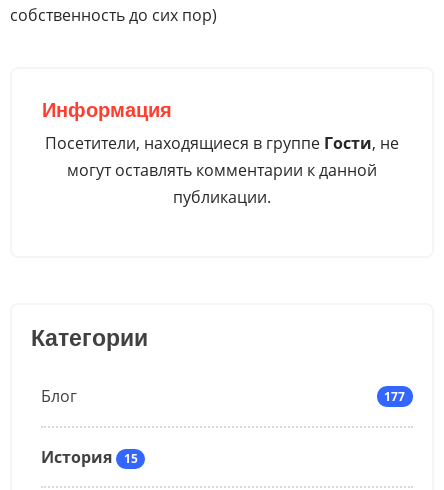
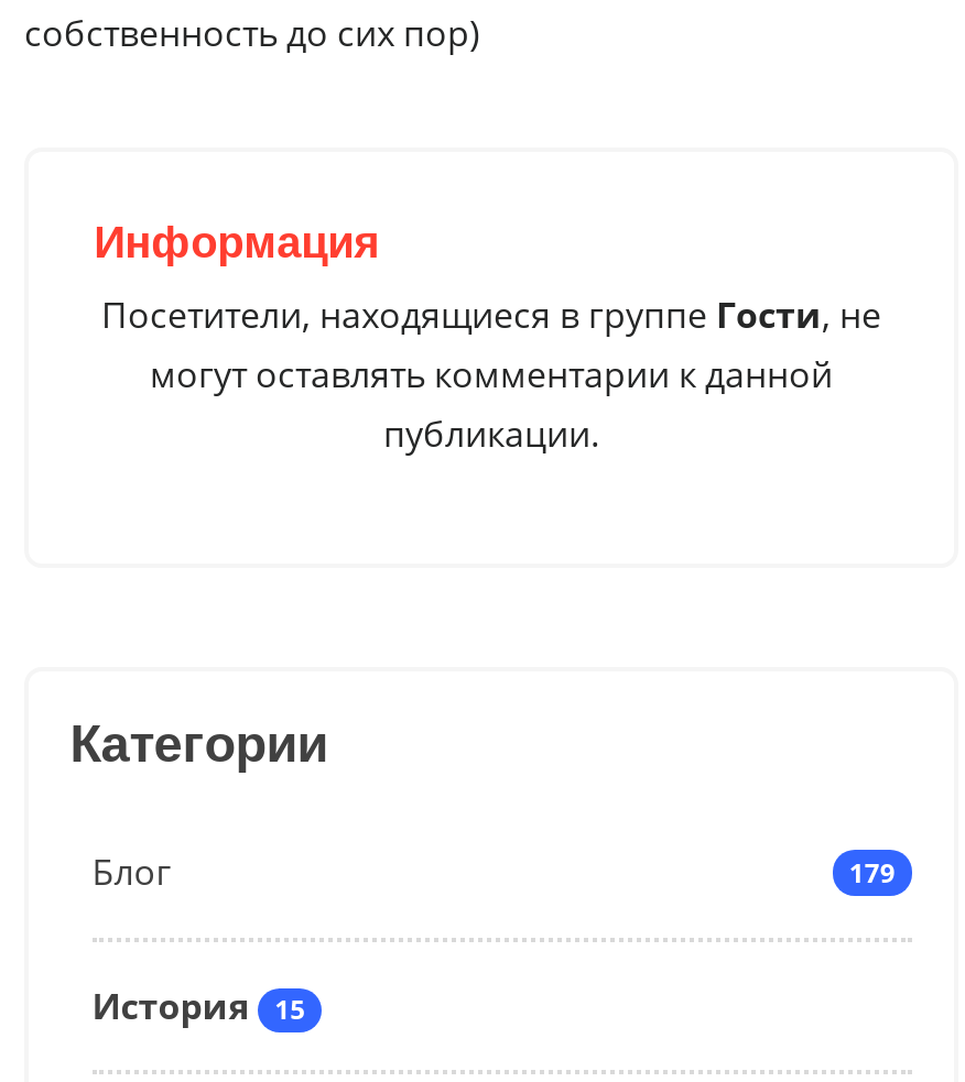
- 177
+ 179
